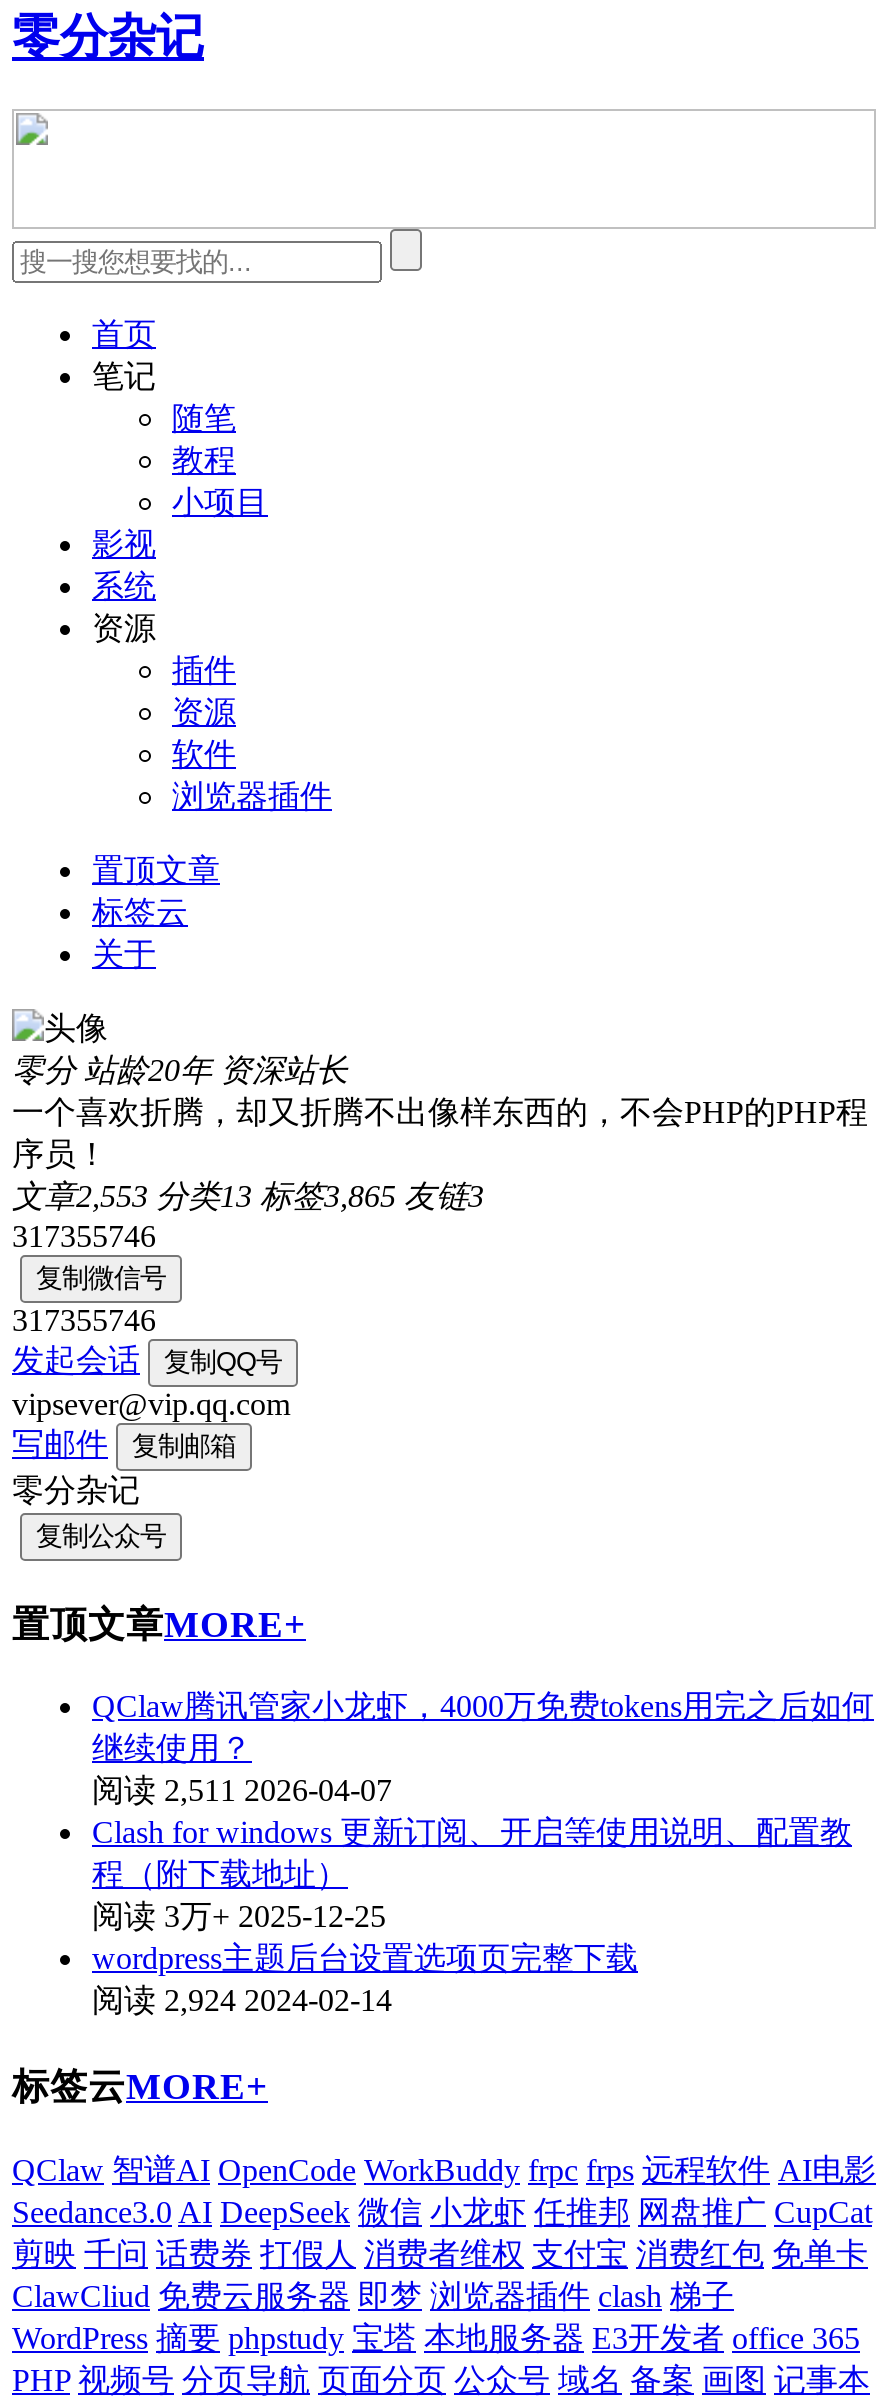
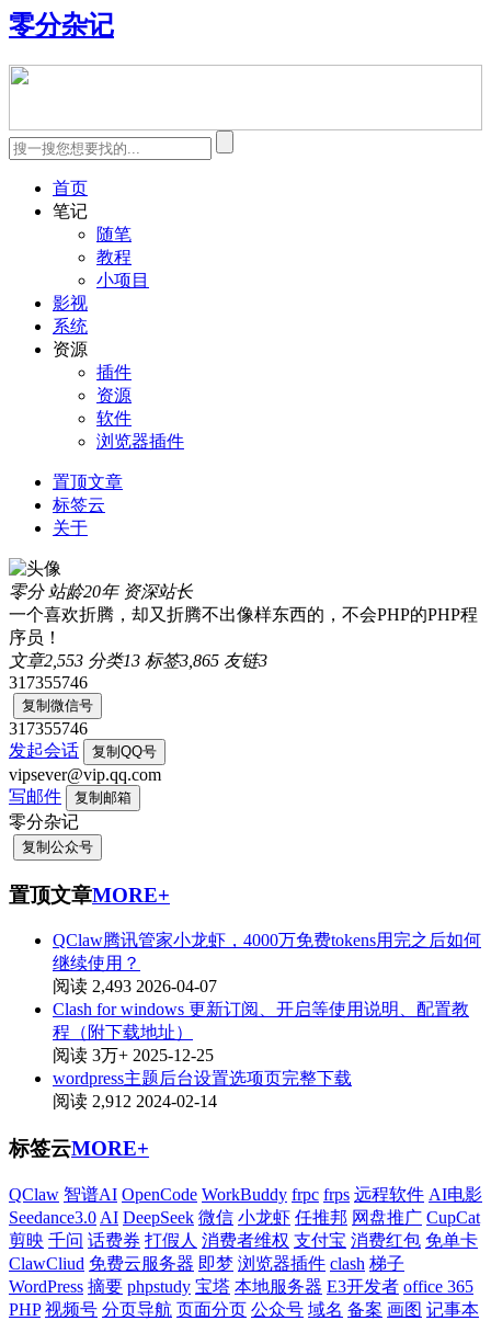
- 阅读 2,511 2026-04-07
+ 阅读 2,493 2026-04-07

- 阅读 2,924 2024-02-14
+ 阅读 2,912 2024-02-14
